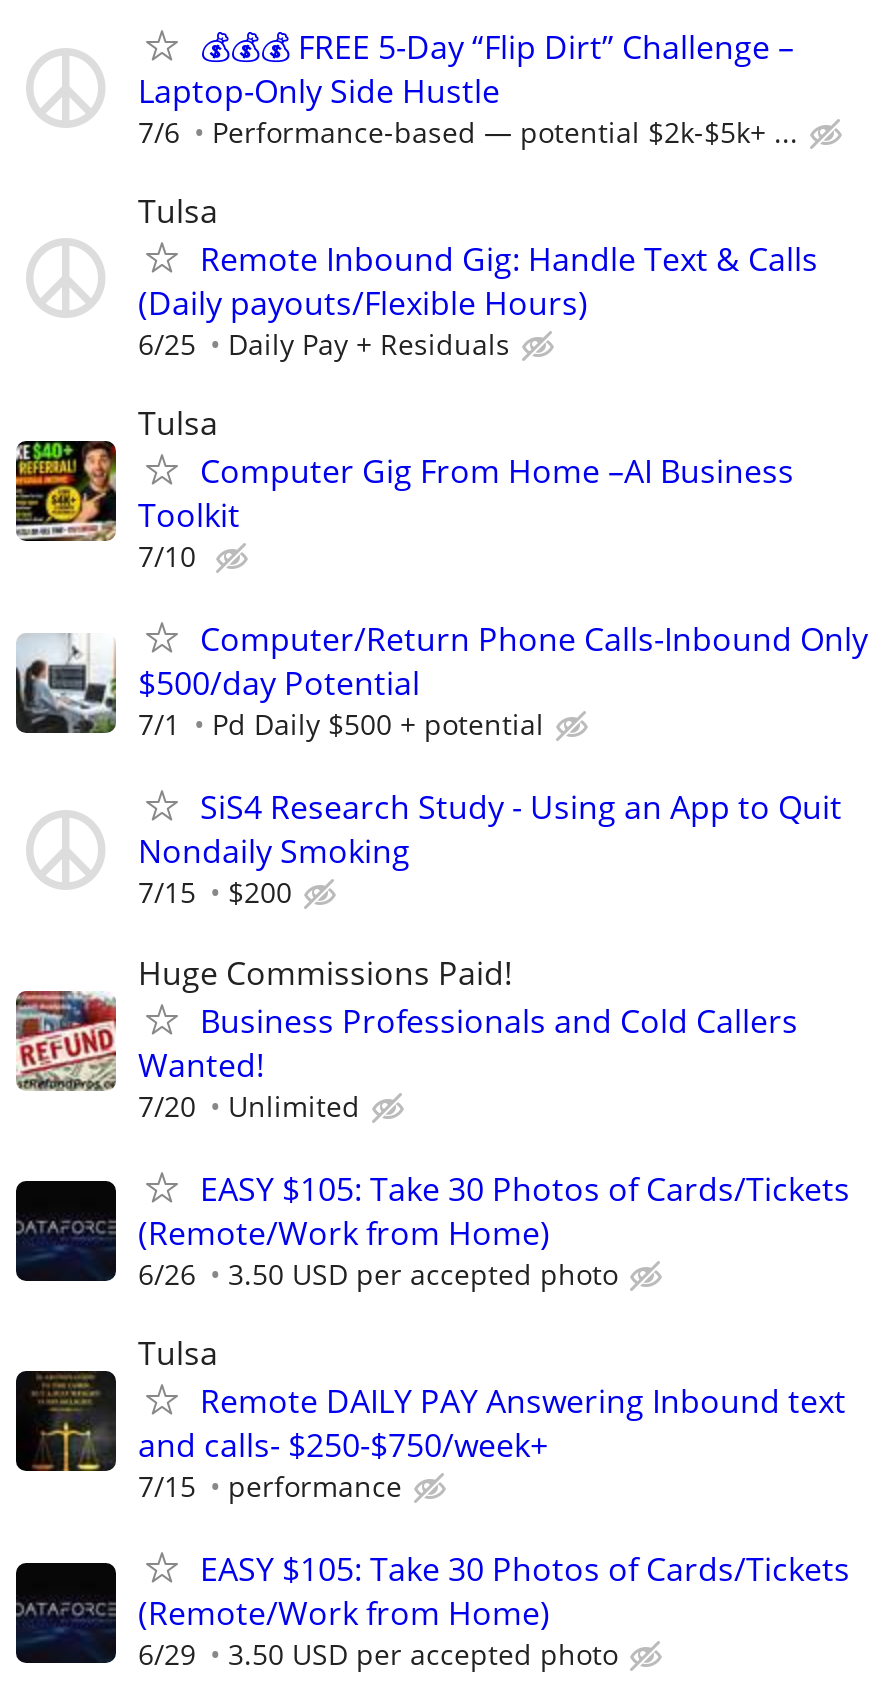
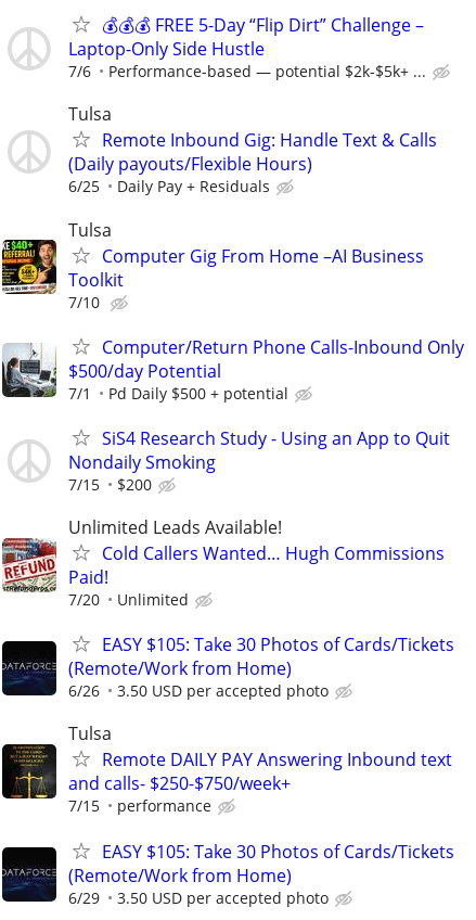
- Huge Commissions Paid!
- Business Professionals and Cold Callers
- Wanted!
+ Unlimited Leads Available!
+ Cold Callers Wanted… Hugh Commissions
+ Paid!
